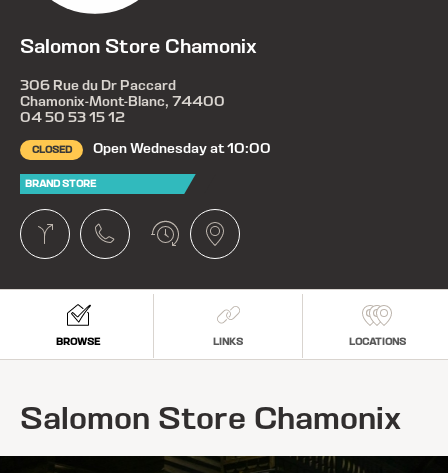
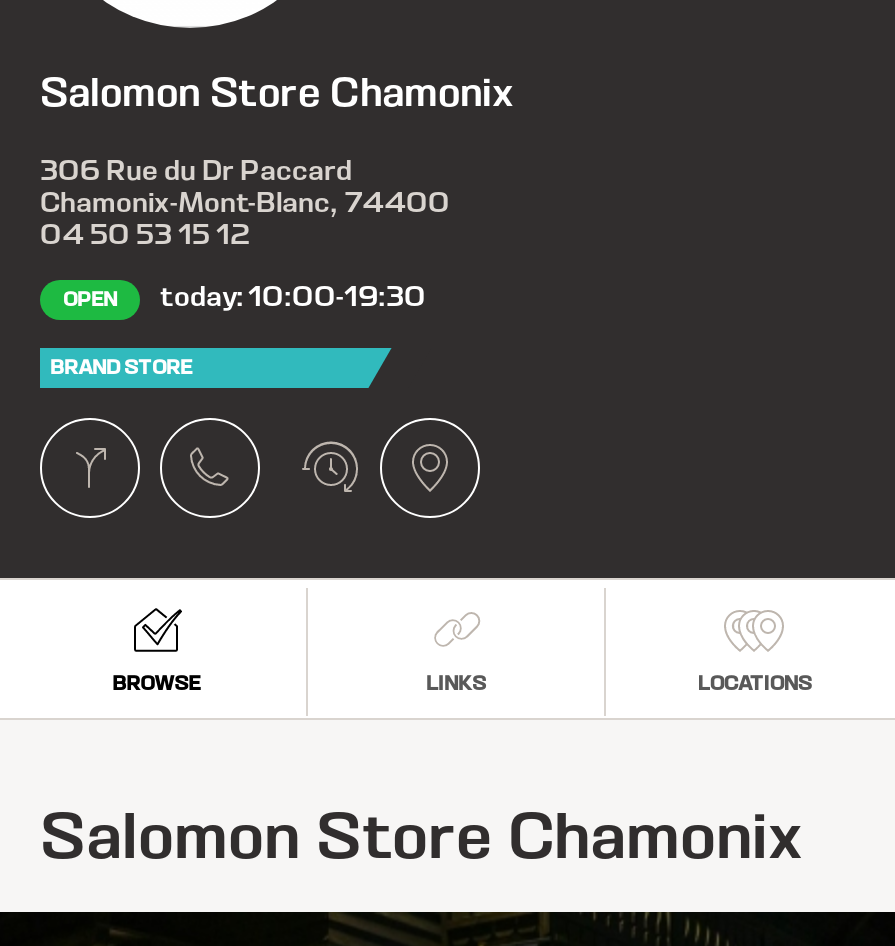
- CLOSED
- Open Wednesday at 10:00
+ OPEN
+ today: 10:00-19:30
